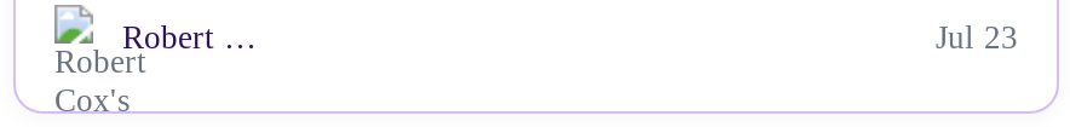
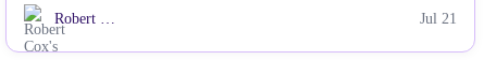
- Jul 23
+ Jul 21
